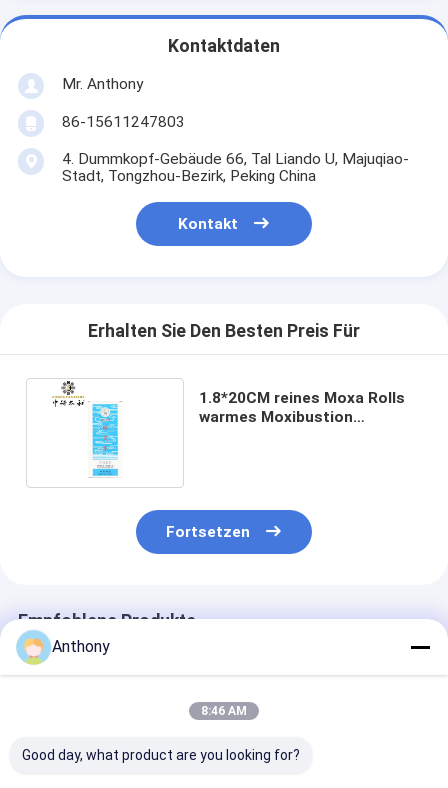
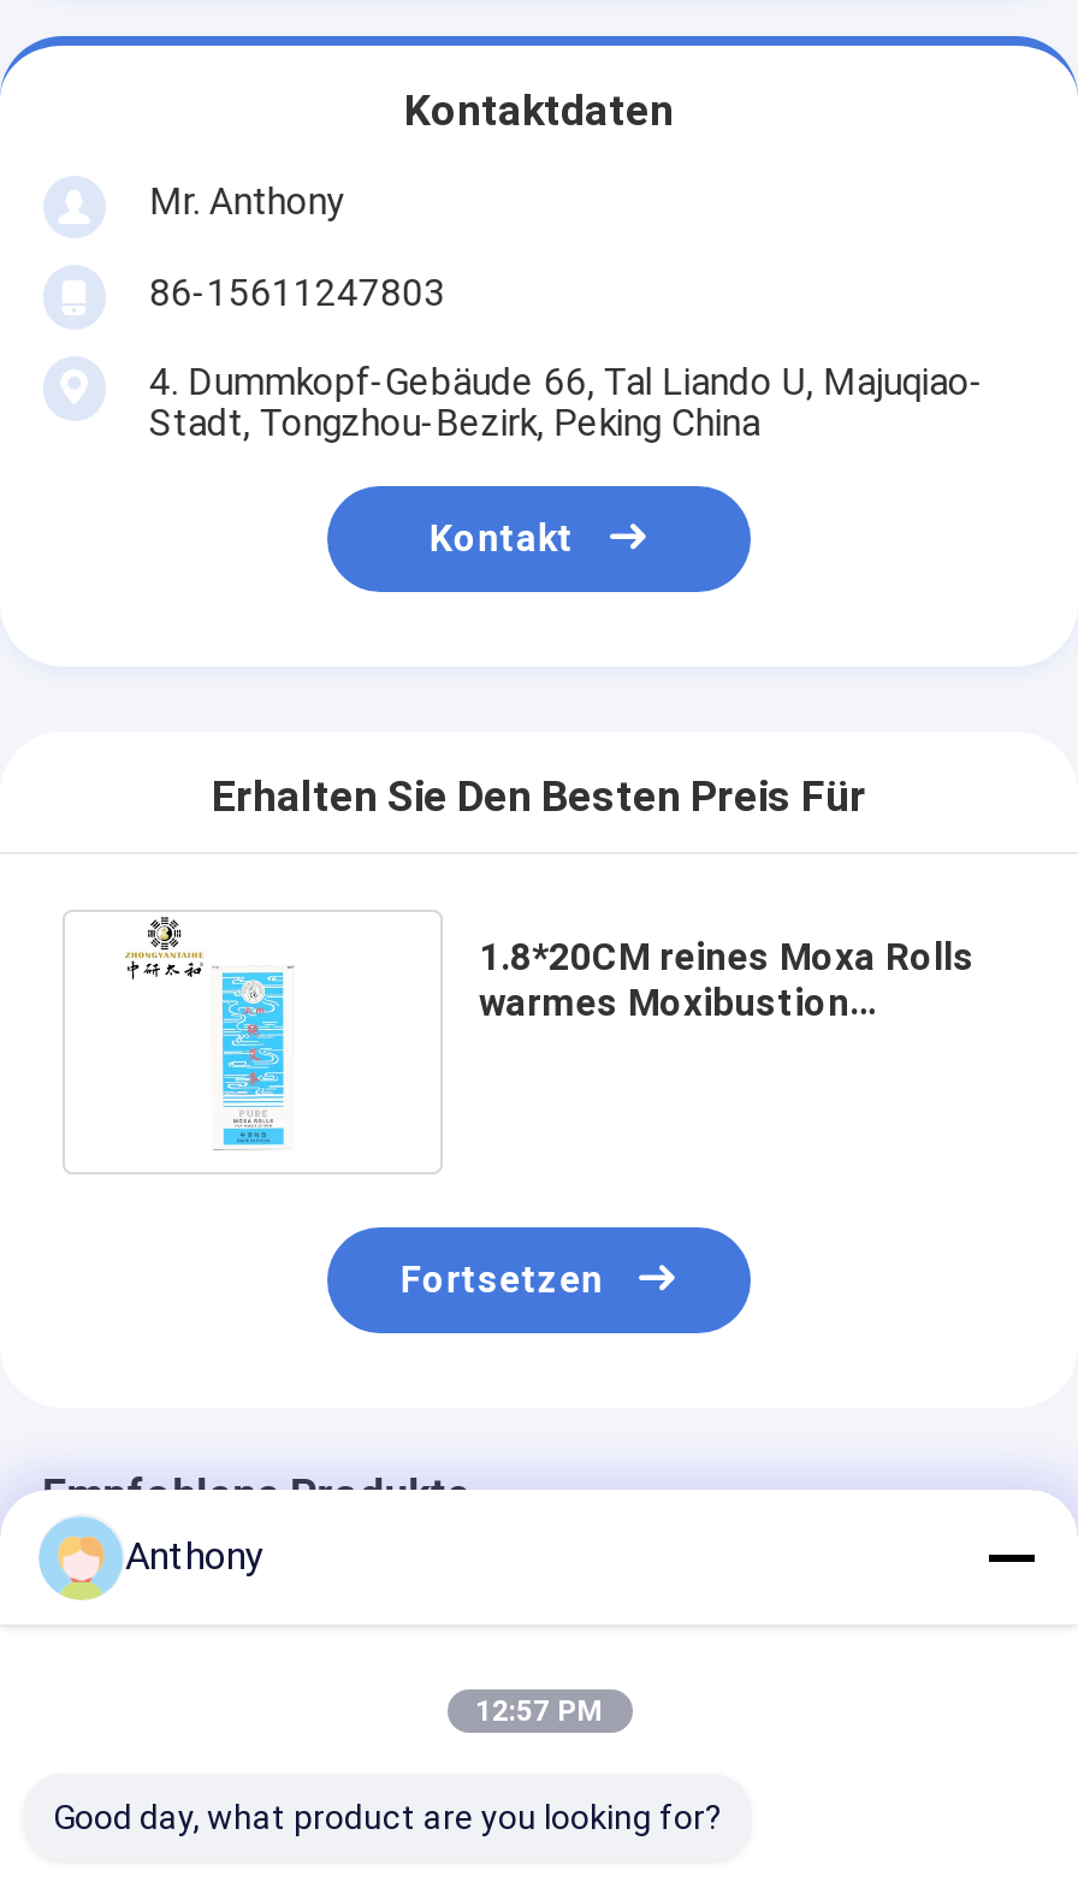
- 8:46 AM
+ 12:57 PM
